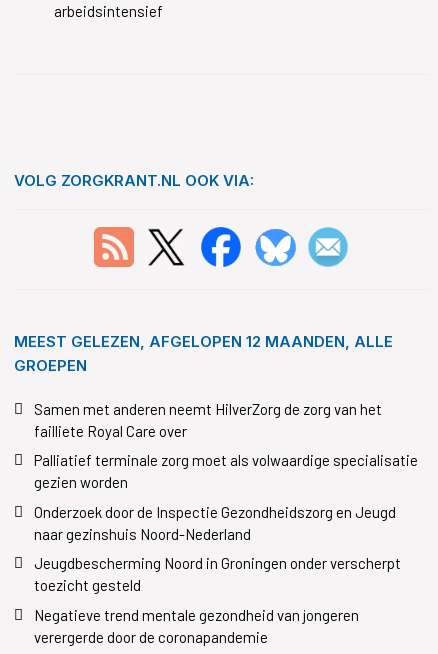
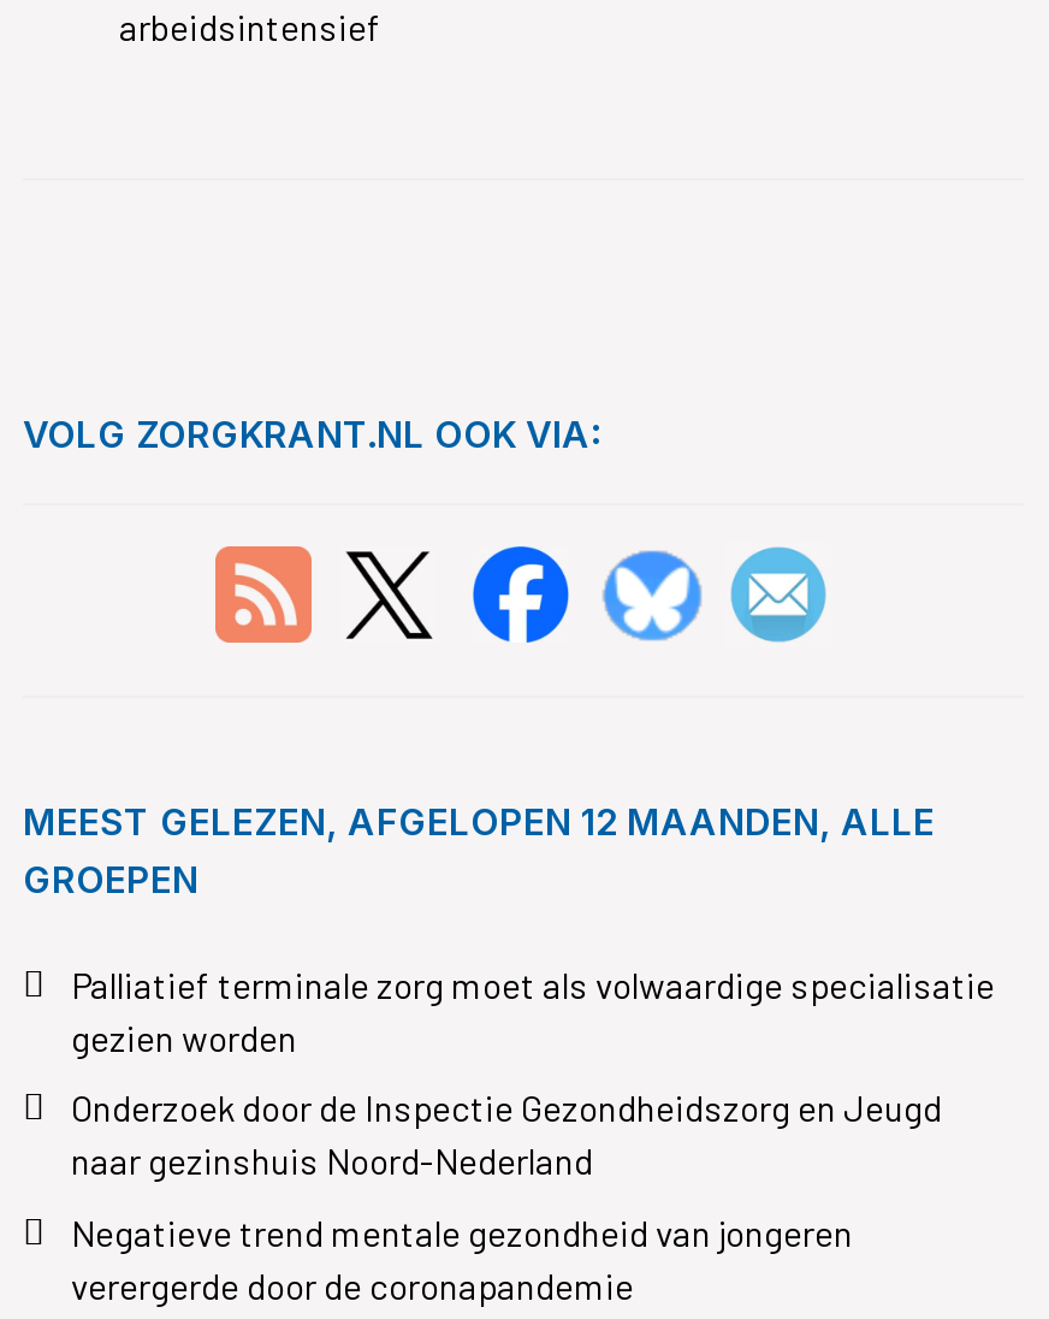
- Samen met anderen neemt HilverZorg de zorg van het
- failliete Royal Care over

- Jeugdbescherming Noord in Groningen onder verscherpt
- toezicht gesteld
